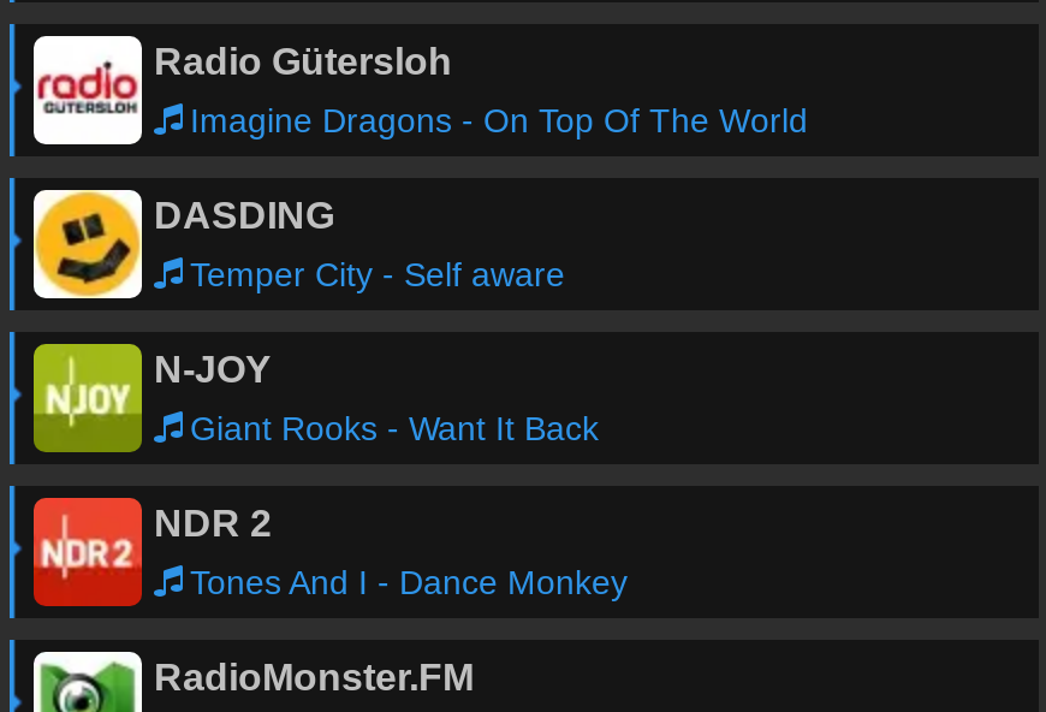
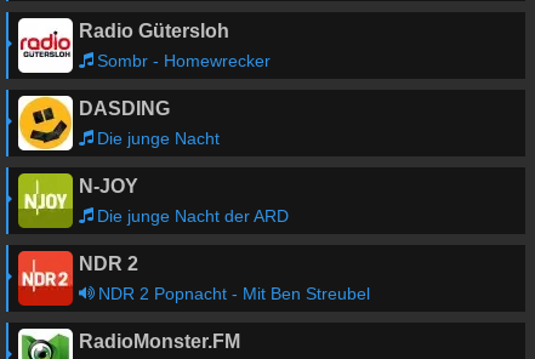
- Imagine Dragons - On Top Of The World
+ Sombr - Homewrecker

- Temper City - Self aware
+ Die junge Nacht

- Giant Rooks - Want It Back
+ Die junge Nacht der ARD

- Tones And I - Dance Monkey
+ NDR 2 Popnacht - Mit Ben Streubel
